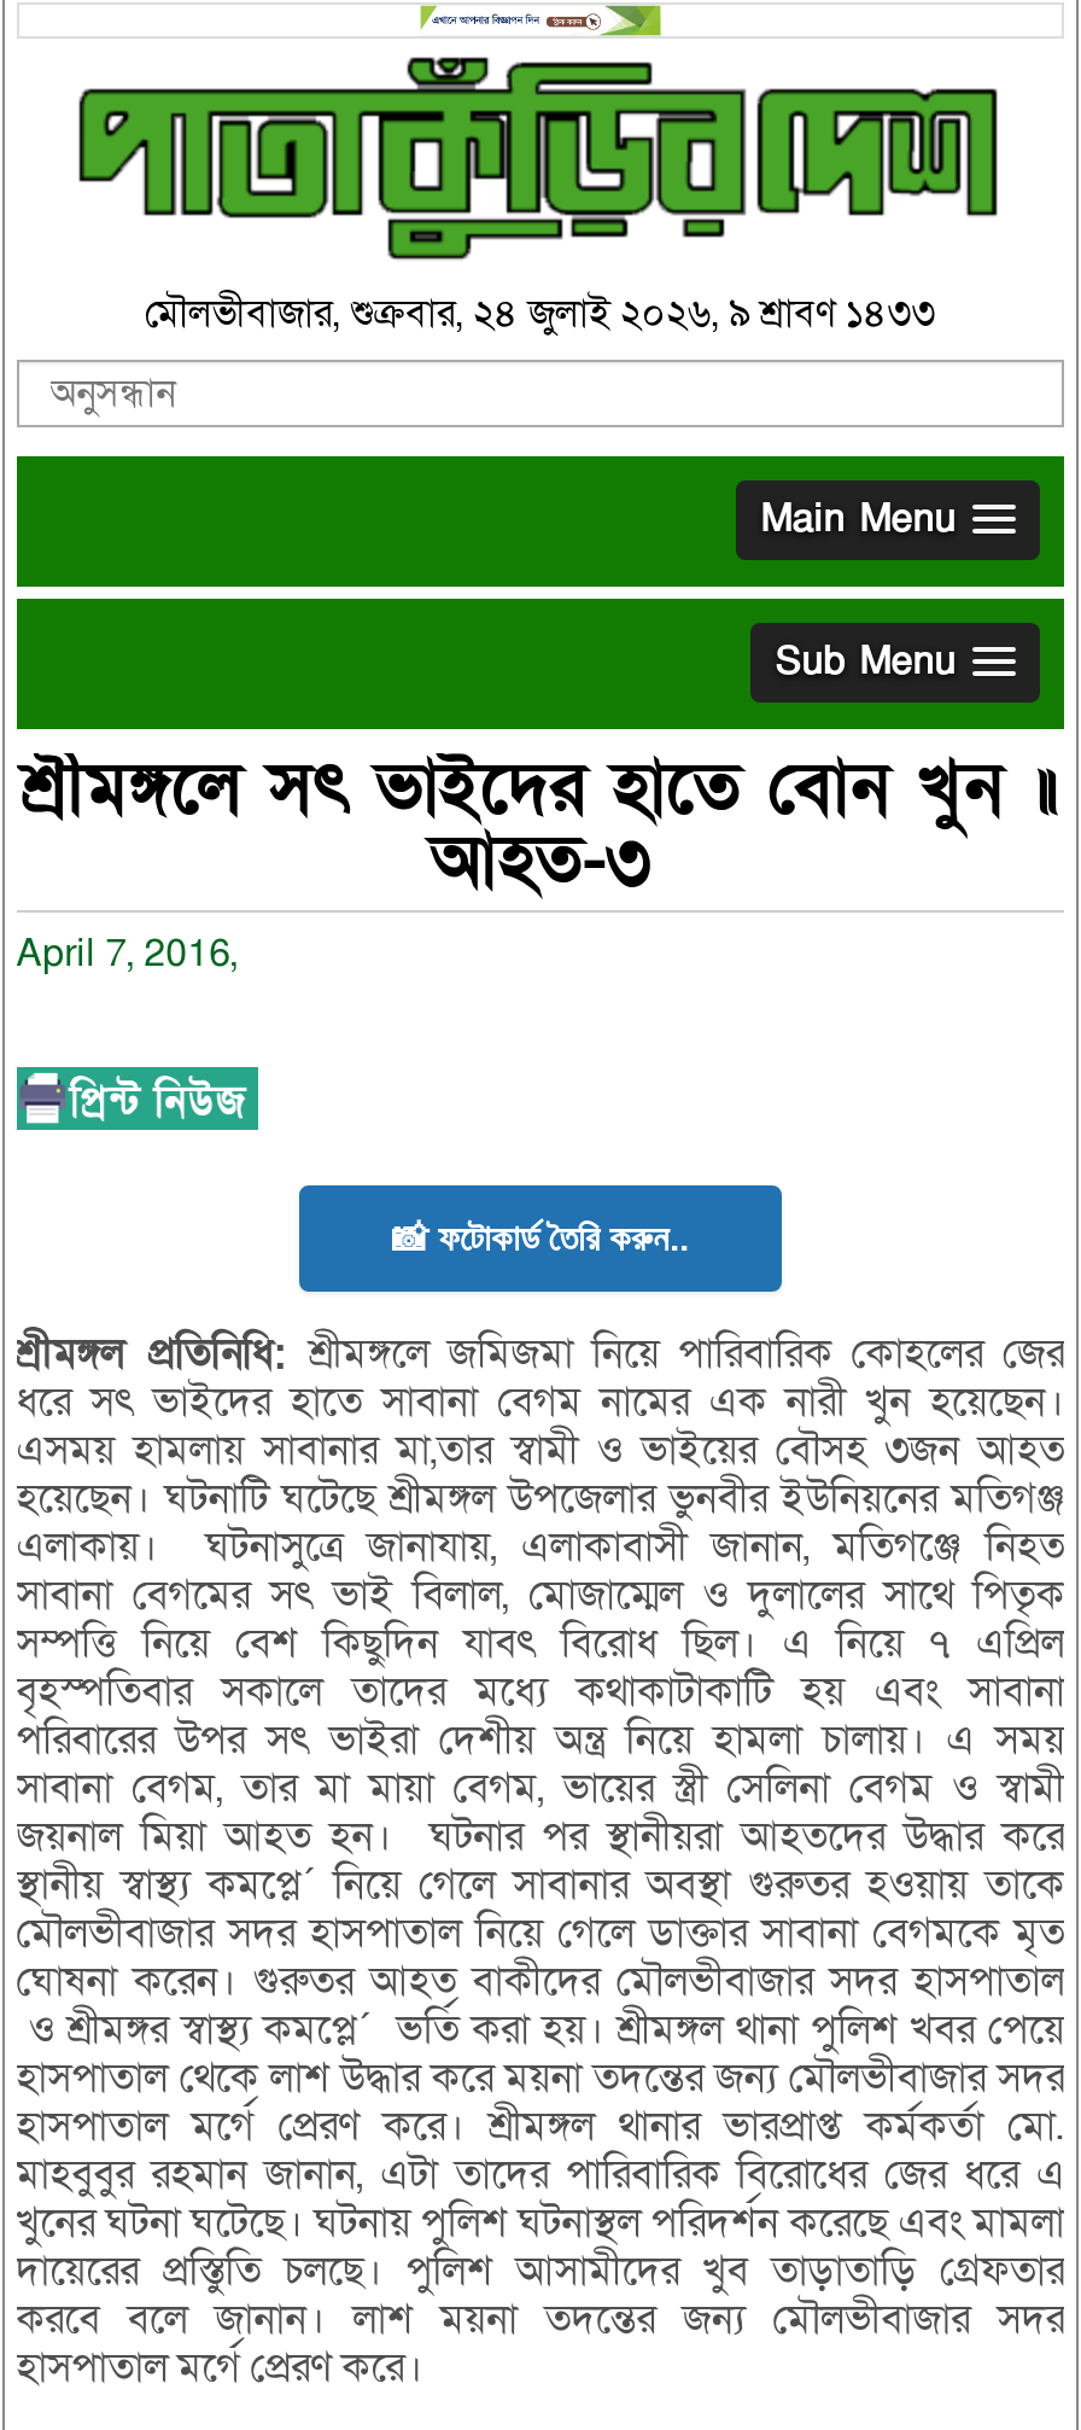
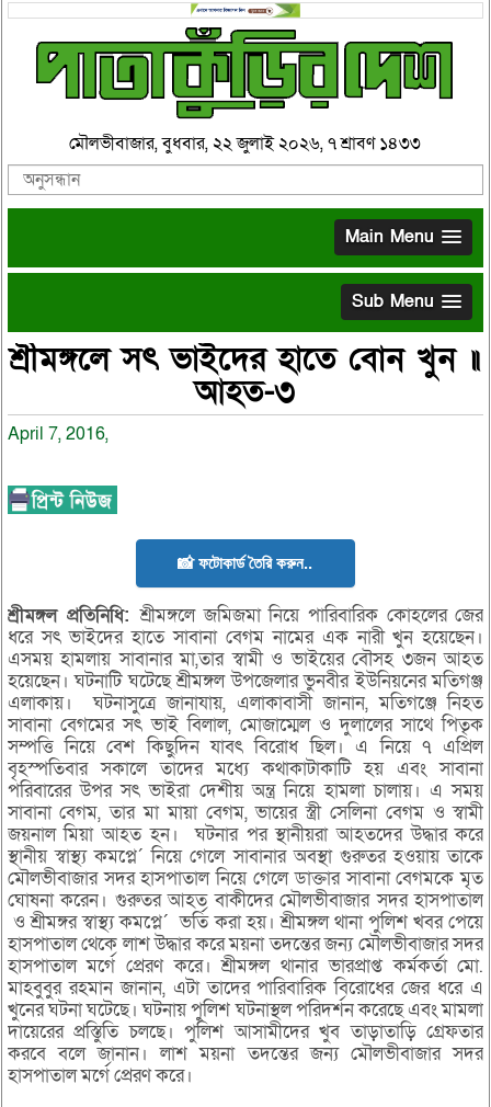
- মৌলভীবাজার, শুক্রবার, ২৪ জুলাই ২০২৬, ৯ শ্রাবণ ১৪৩৩
+ মৌলভীবাজার, বুধবার, ২২ জুলাই ২০২৬, ৭ শ্রাবণ ১৪৩৩
